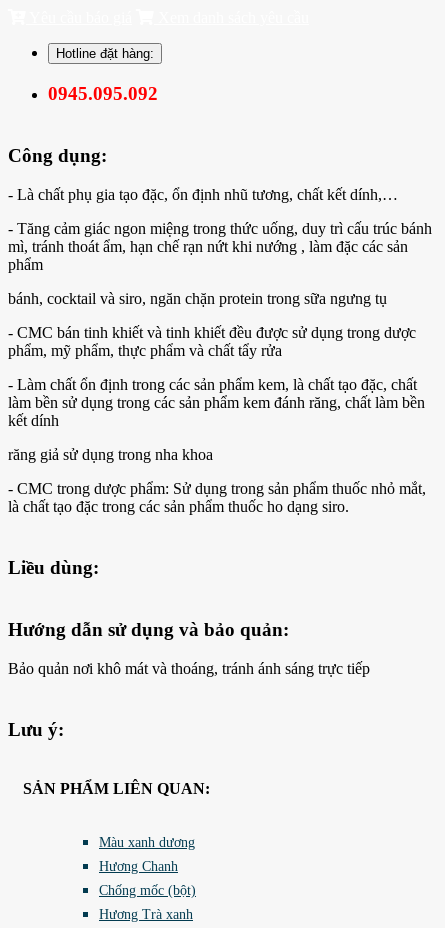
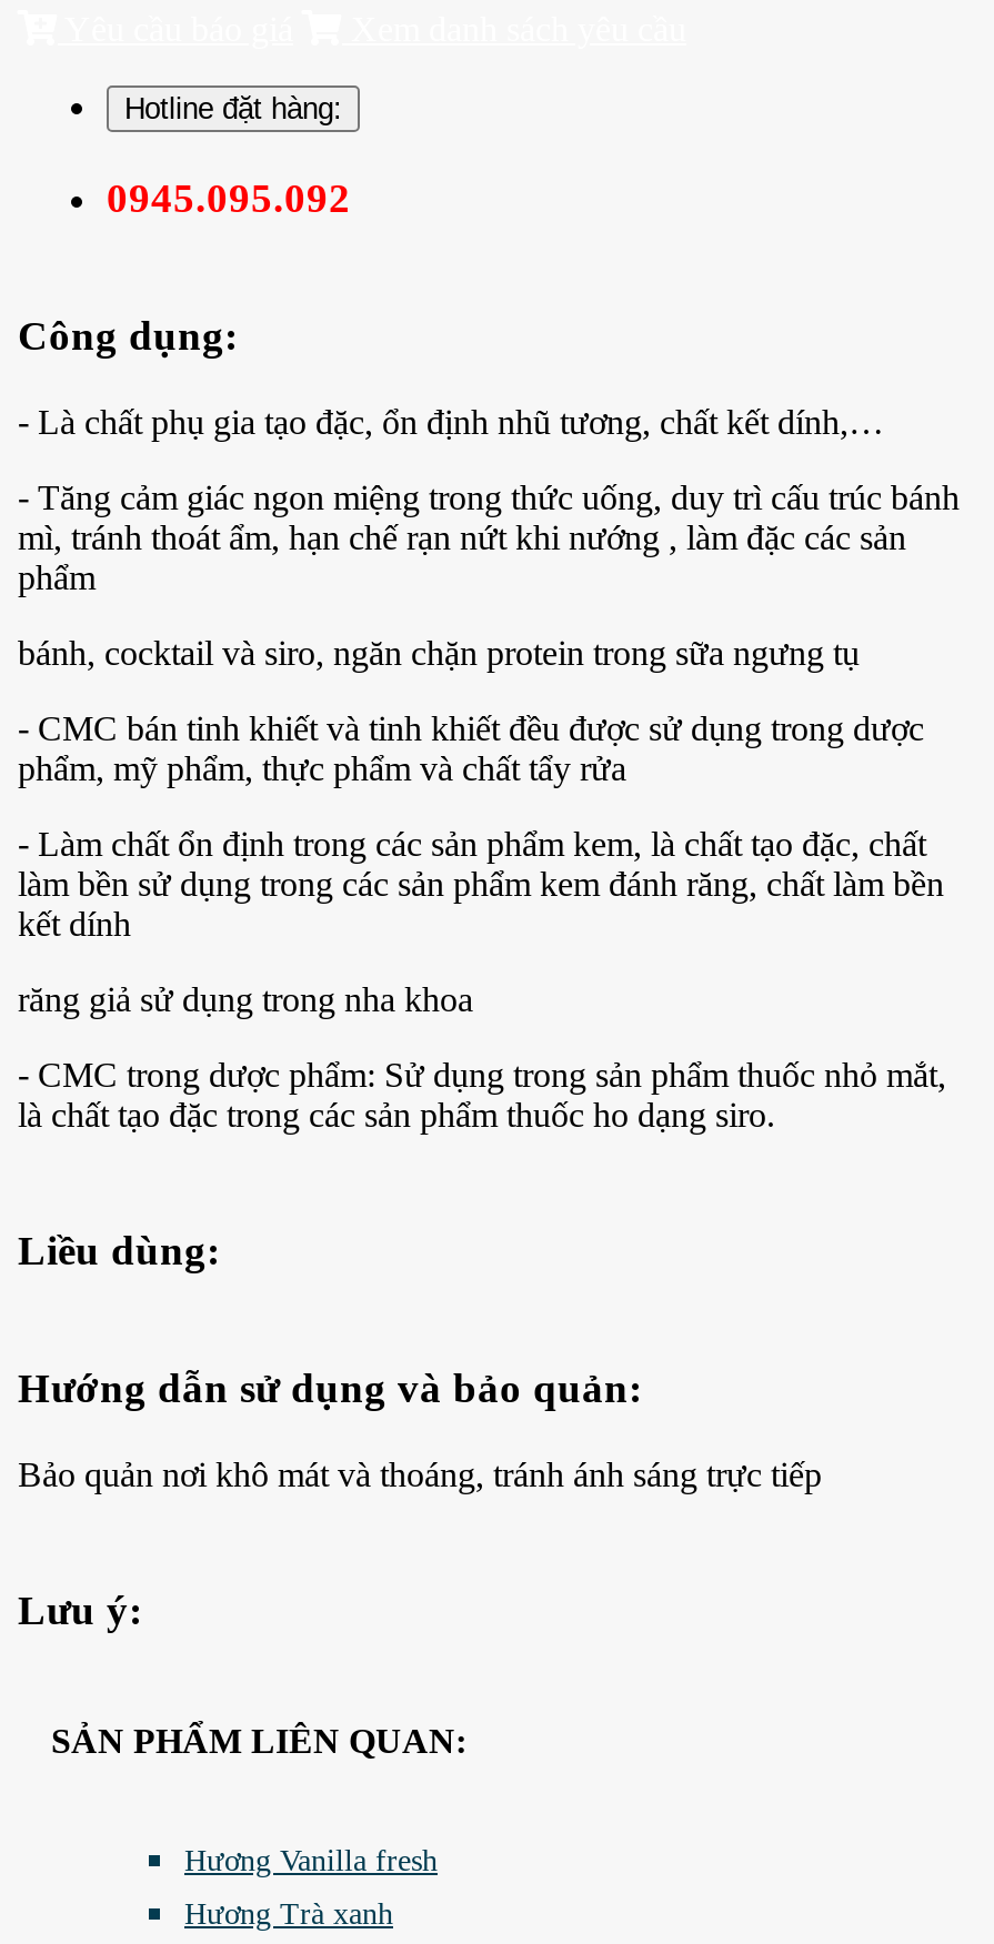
- Màu xanh dương
- Hương Chanh
- Chống mốc (bột)
+ Hương Vanilla fresh
